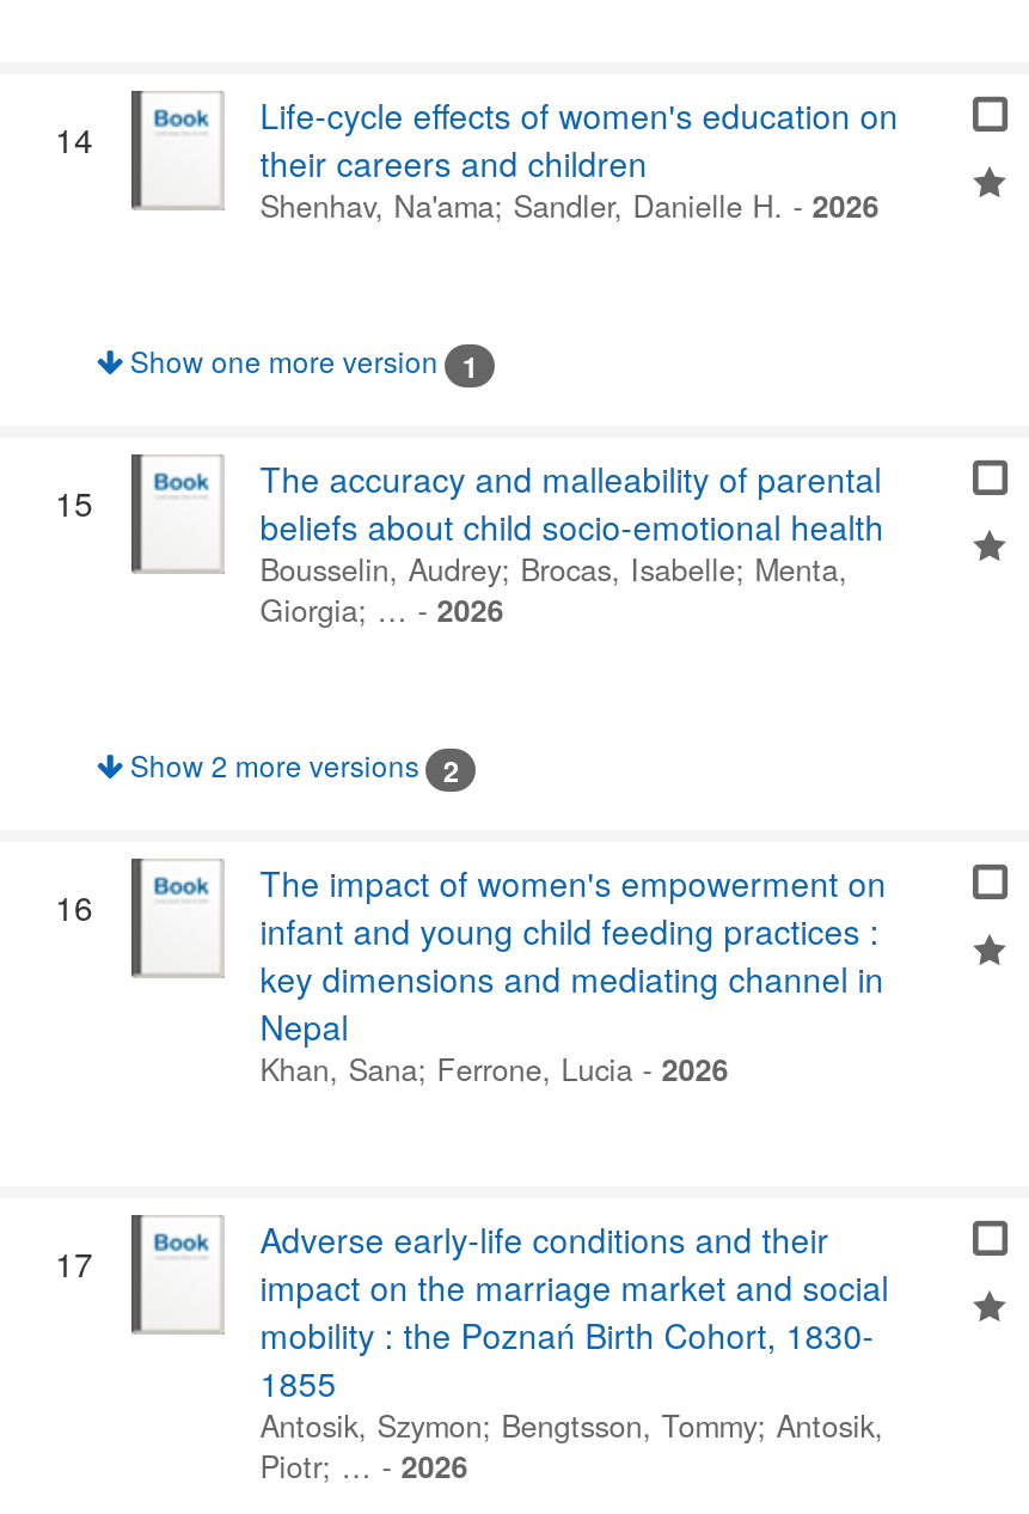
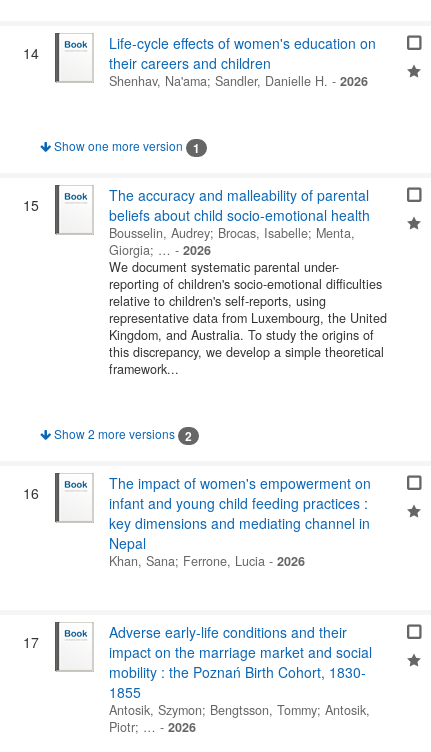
+ We document systematic parental under-
+ reporting of children's socio-emotional difficulties
+ relative to children's self-reports, using
+ representative data from Luxembourg, the United
+ Kingdom, and Australia. To study the origins of
+ this discrepancy, we develop a simple theoretical
+ framework...
